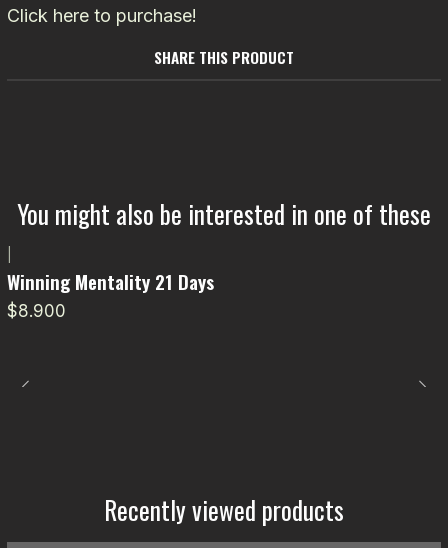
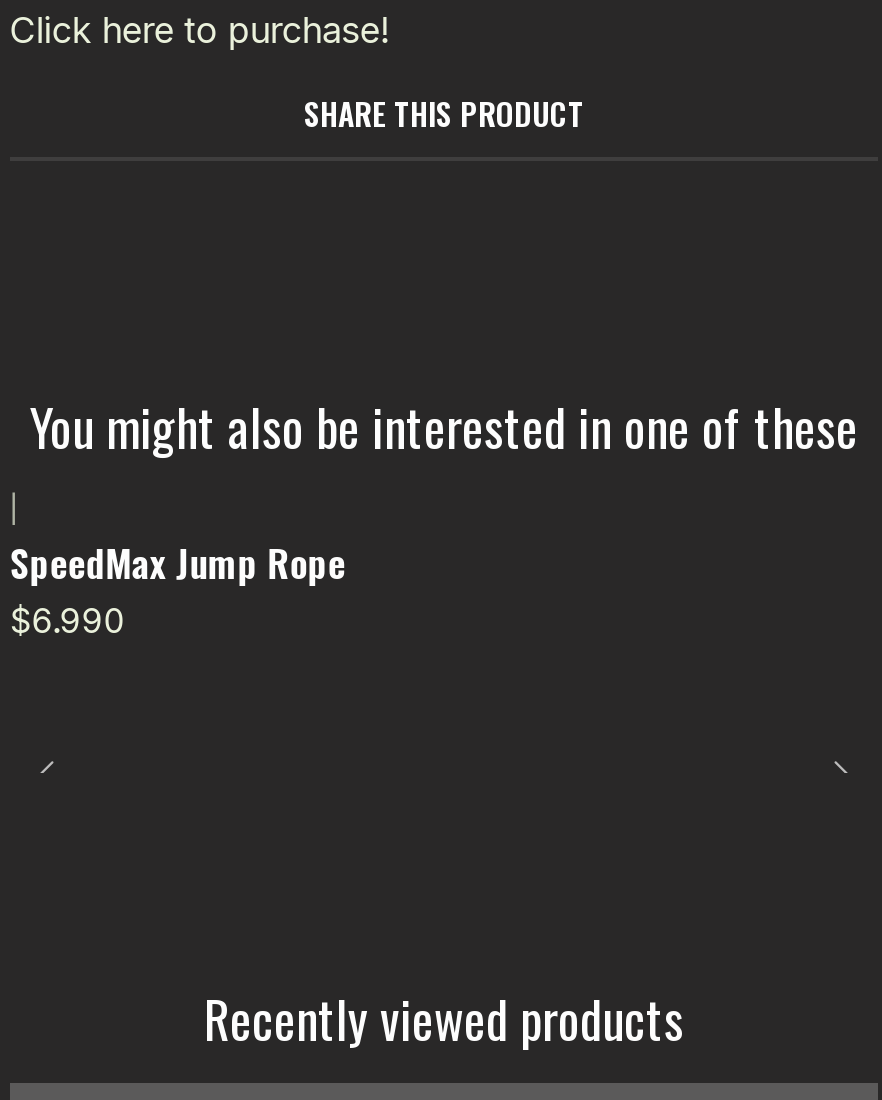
- Winning Mentality 21 Days
- $8.900
+ SpeedMax Jump Rope
+ $6.990
